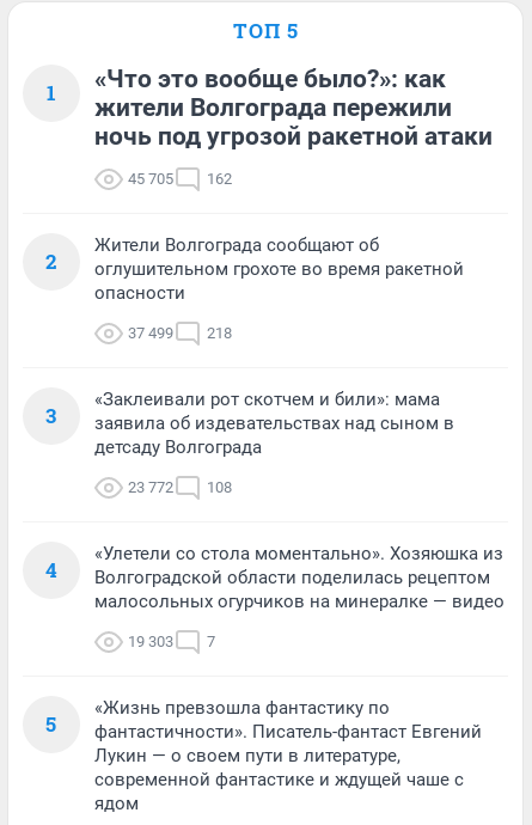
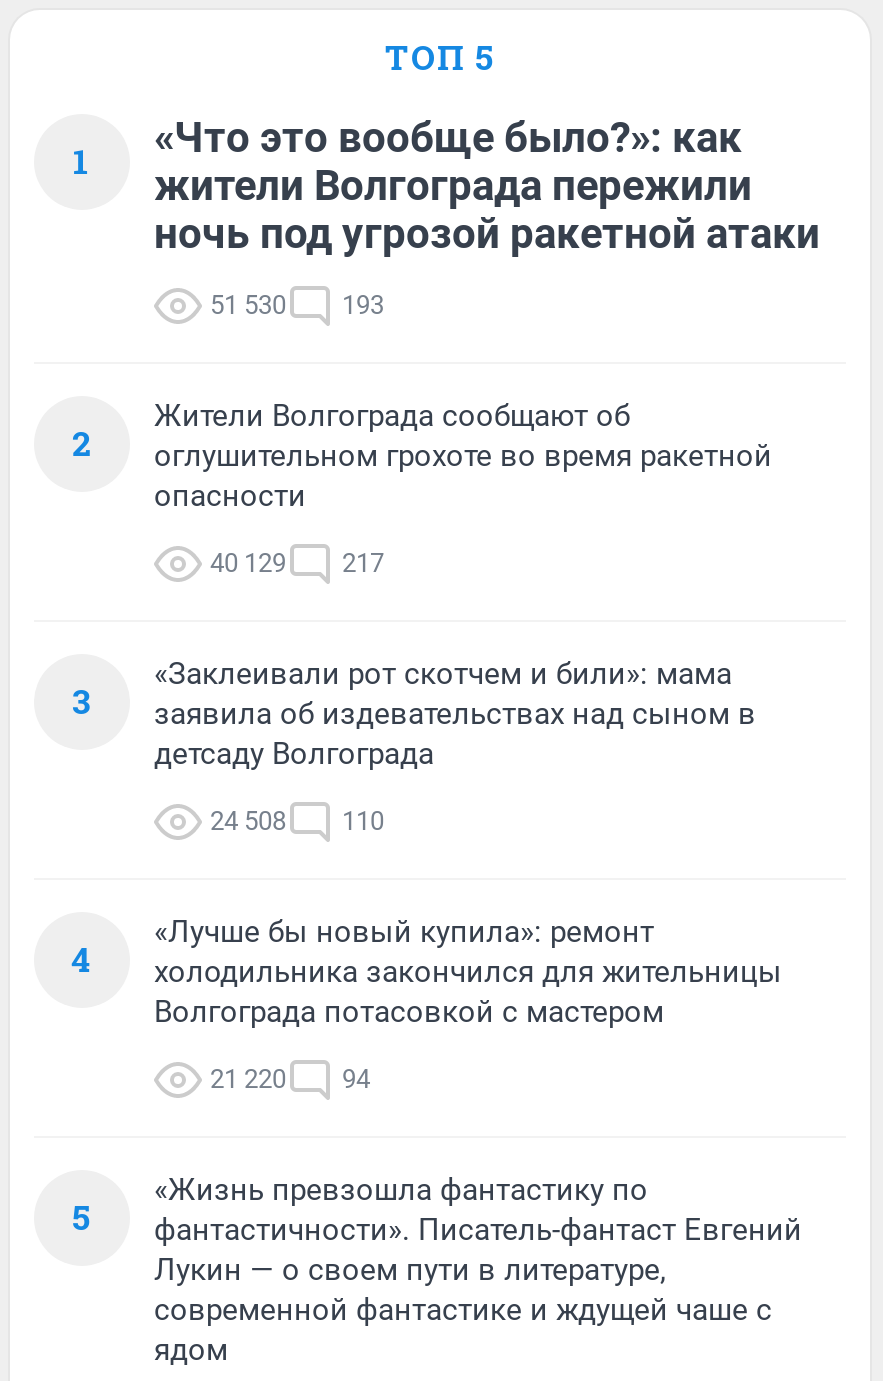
- 45 705
+ 51 530

- 162
+ 193

- 37 499
+ 40 129

- 218
+ 217

- 23 772
+ 24 508

- 108
+ 110

- «Улетели со стола моментально». Хозяюшка из
- Волгоградской области поделилась рецептом
- малосольных огурчиков на минералке — видео
+ «Лучше бы новый купила»: ремонт
+ холодильника закончился для жительницы
+ Волгограда потасовкой с мастером

- 19 303
- 7
+ 21 220
+ 94
